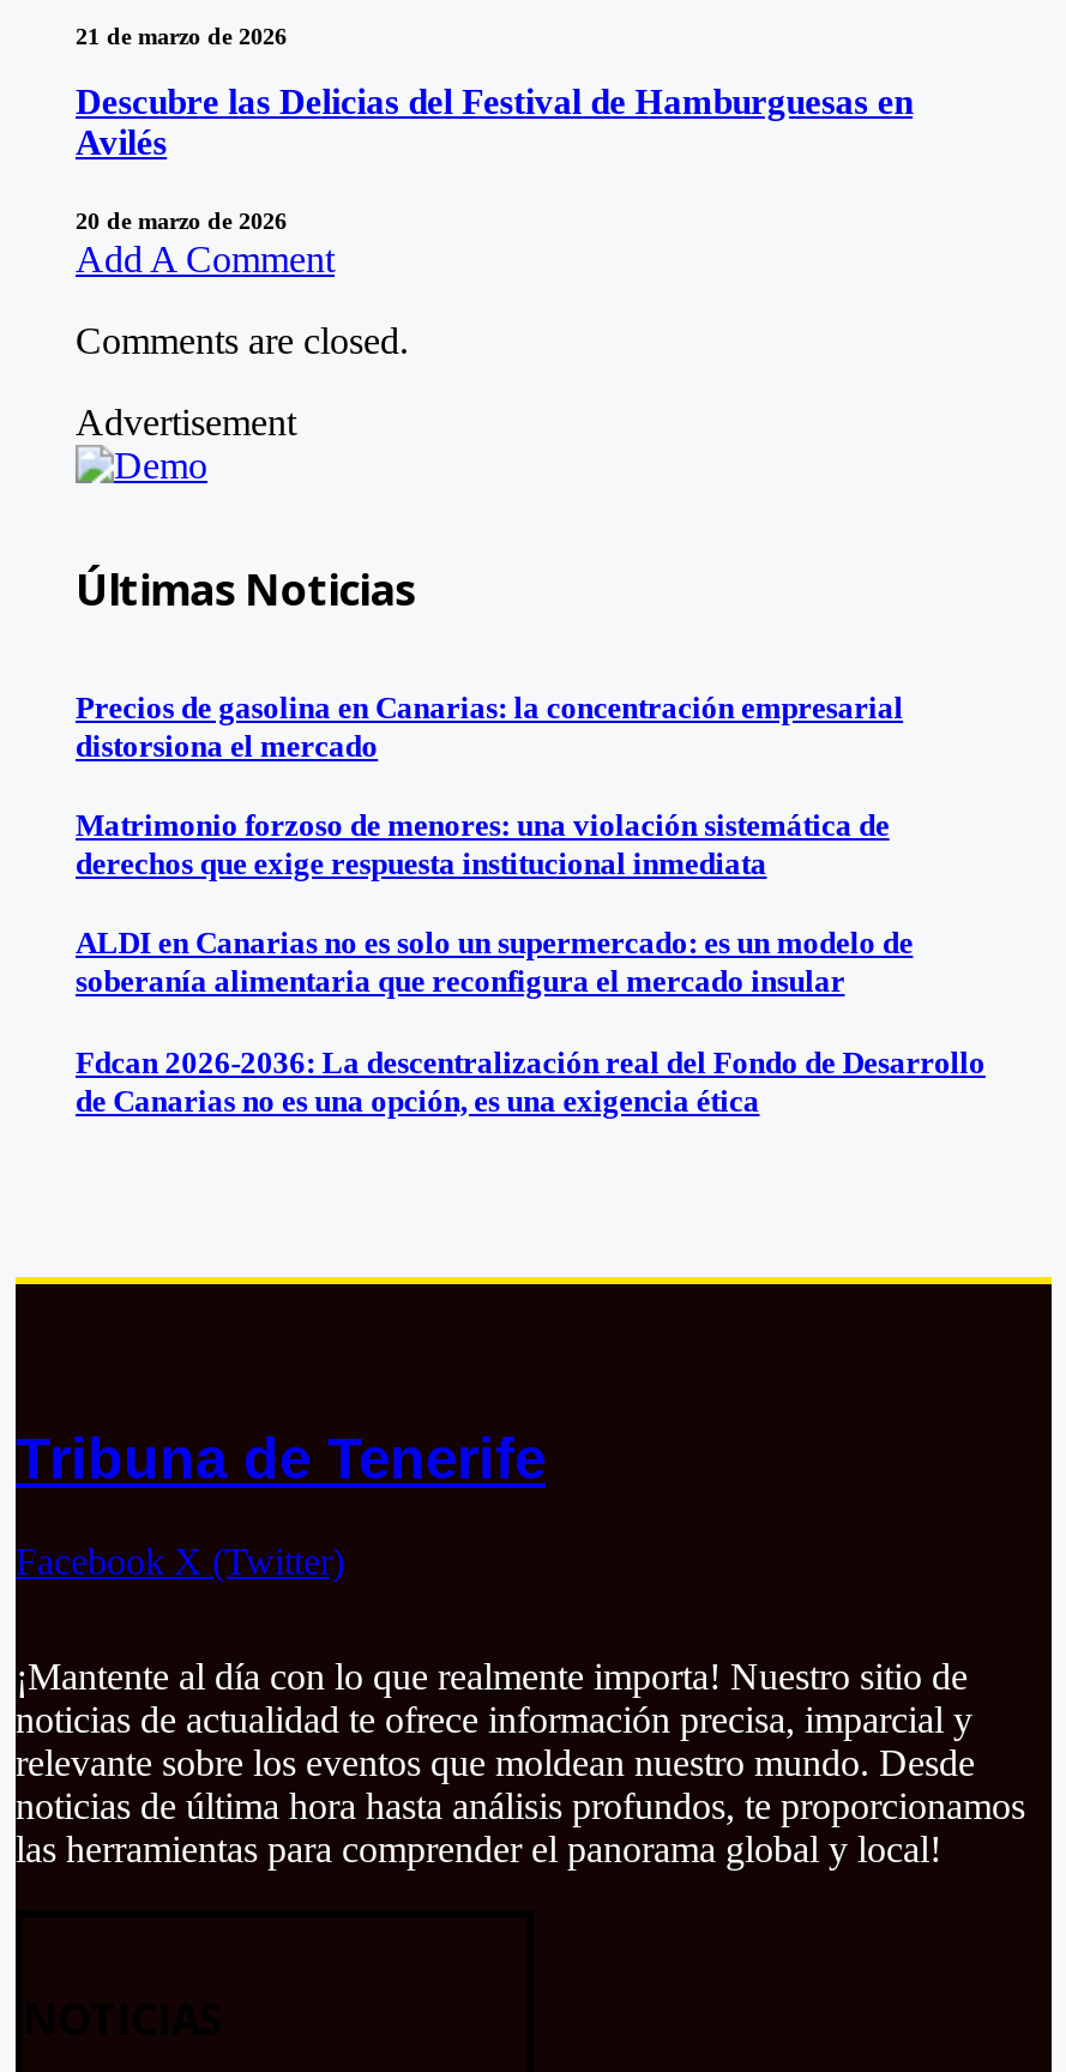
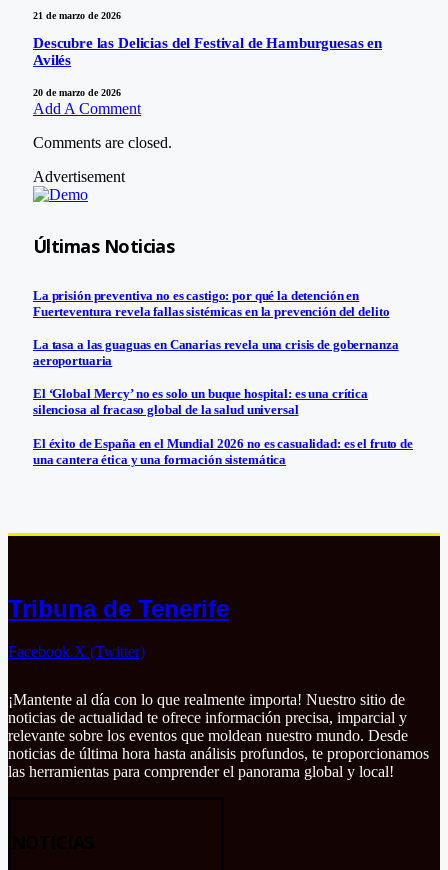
- Precios de gasolina en Canarias: la concentración empresarial
- distorsiona el mercado
+ La prisión preventiva no es castigo: por qué la detención en
+ Fuerteventura revela fallas sistémicas en la prevención del delito

- Matrimonio forzoso de menores: una violación sistemática de
- derechos que exige respuesta institucional inmediata
+ La tasa a las guaguas en Canarias revela una crisis de gobernanza
+ aeroportuaria

- ALDI en Canarias no es solo un supermercado: es un modelo de
- soberanía alimentaria que reconfigura el mercado insular
+ El ‘Global Mercy’ no es solo un buque hospital: es una crítica
+ silenciosa al fracaso global de la salud universal

- Fdcan 2026-2036: La descentralización real del Fondo de Desarrollo
- de Canarias no es una opción, es una exigencia ética
+ El éxito de España en el Mundial 2026 no es casualidad: es el fruto de
+ una cantera ética y una formación sistemática
